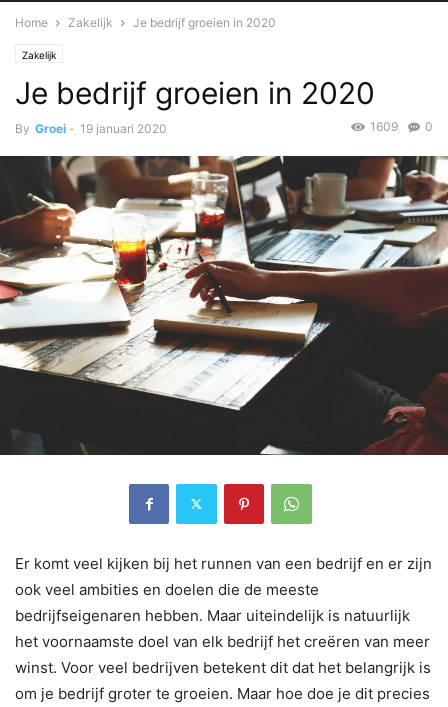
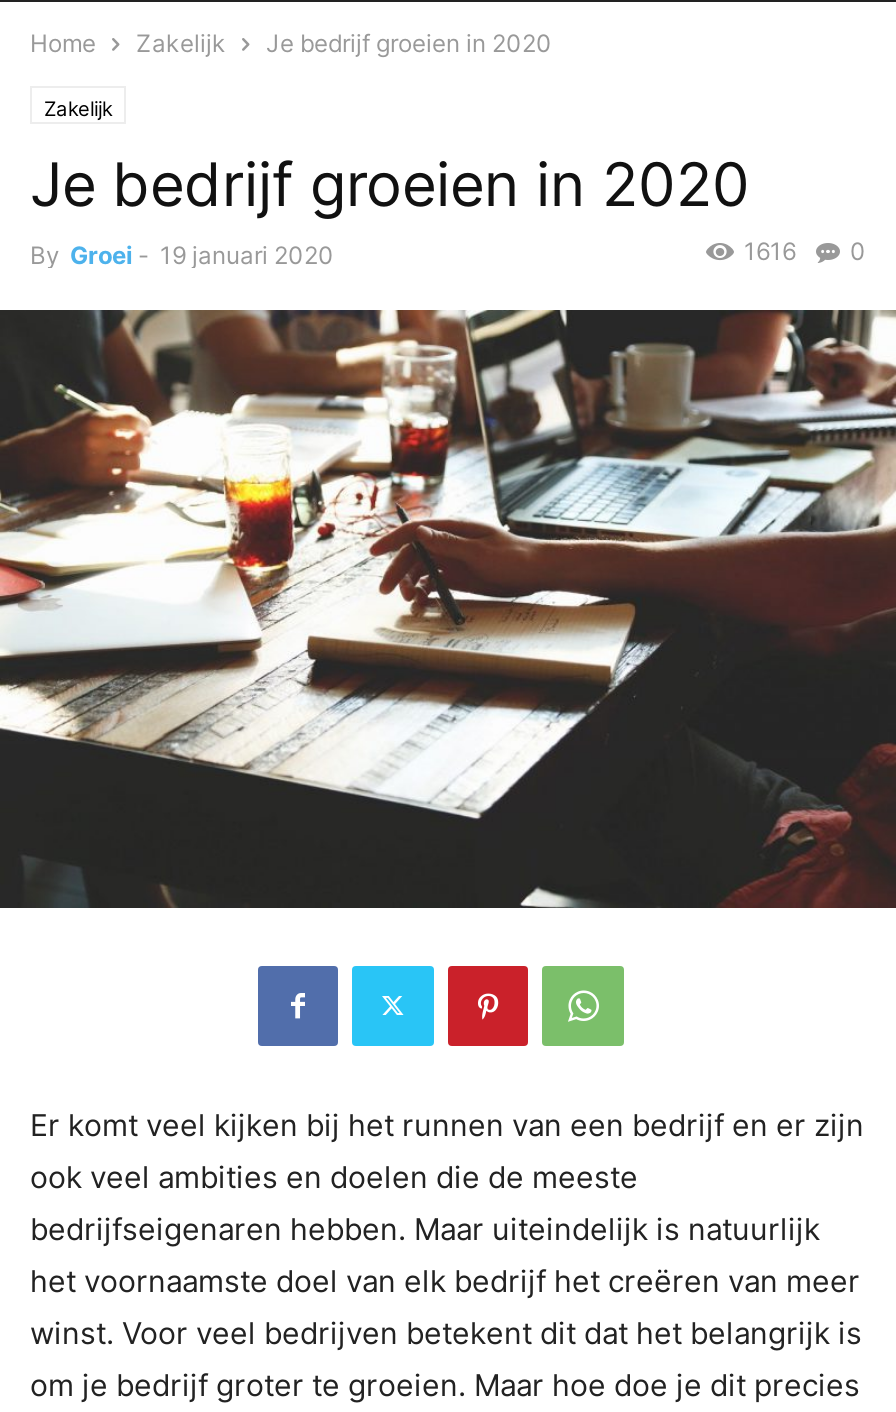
- 1609 0
+ 1616 0
